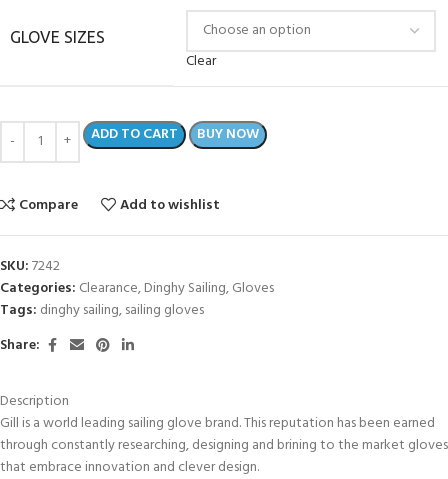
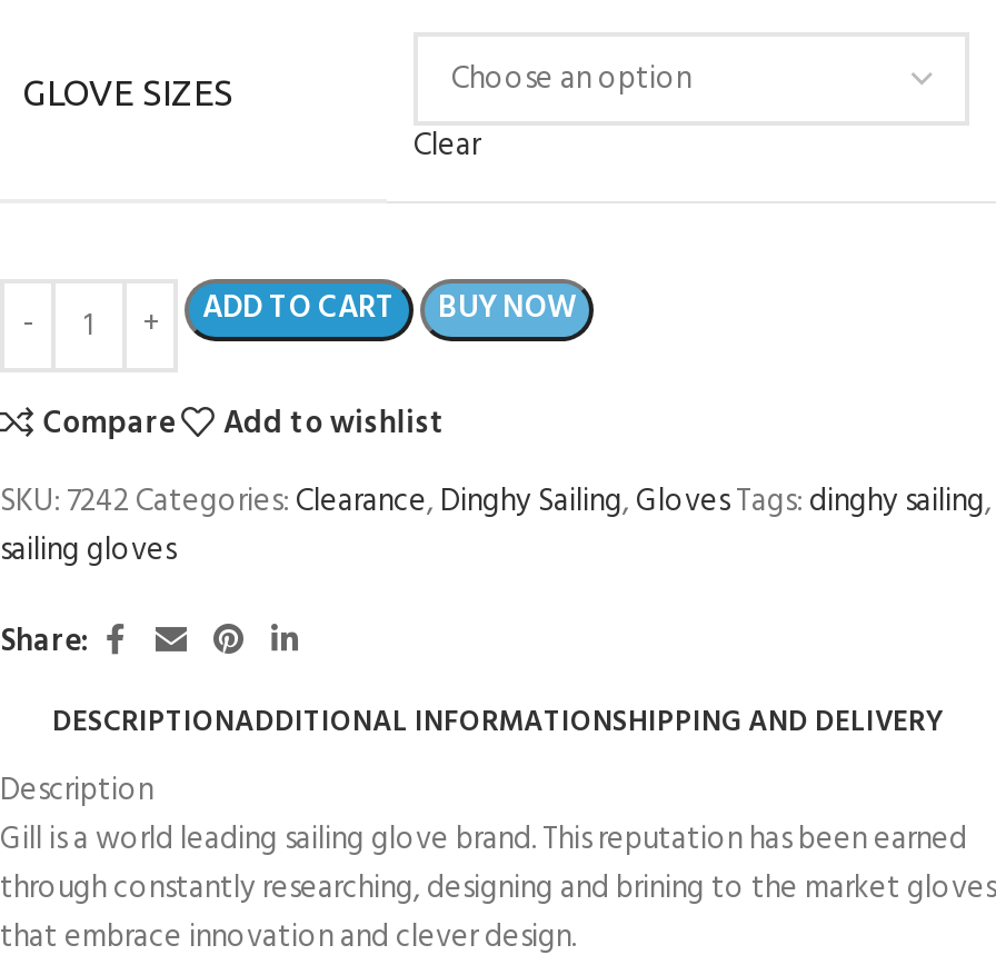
+ DESCRIPTIONADDITIONAL INFORMATIONSHIPPING AND DELIVERY
